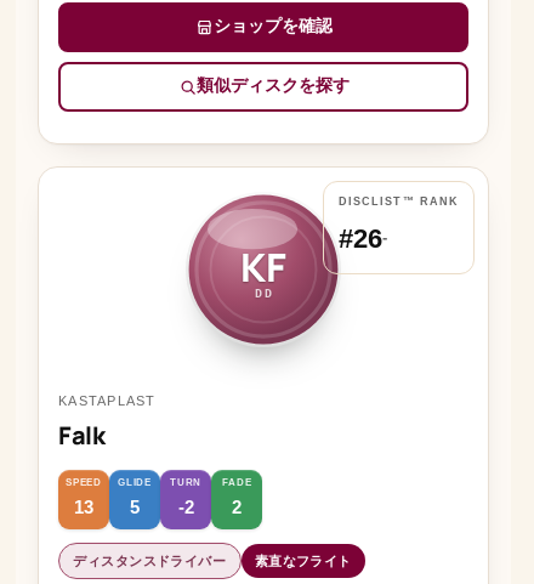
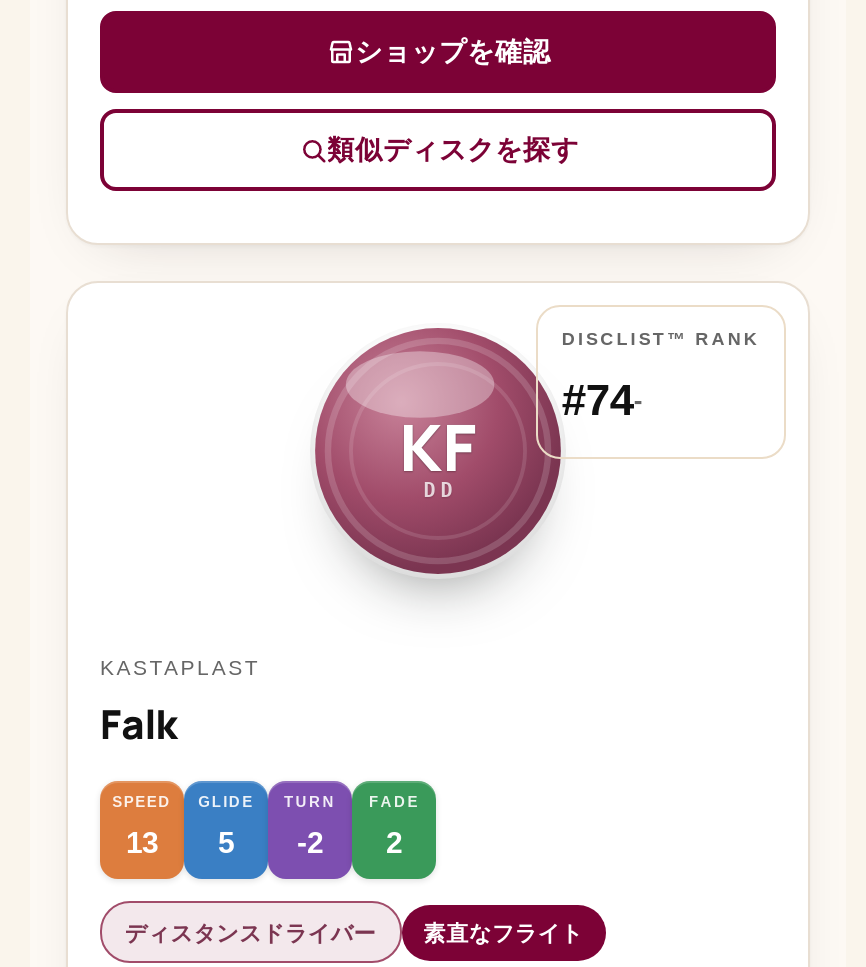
- #26-
+ #74-
